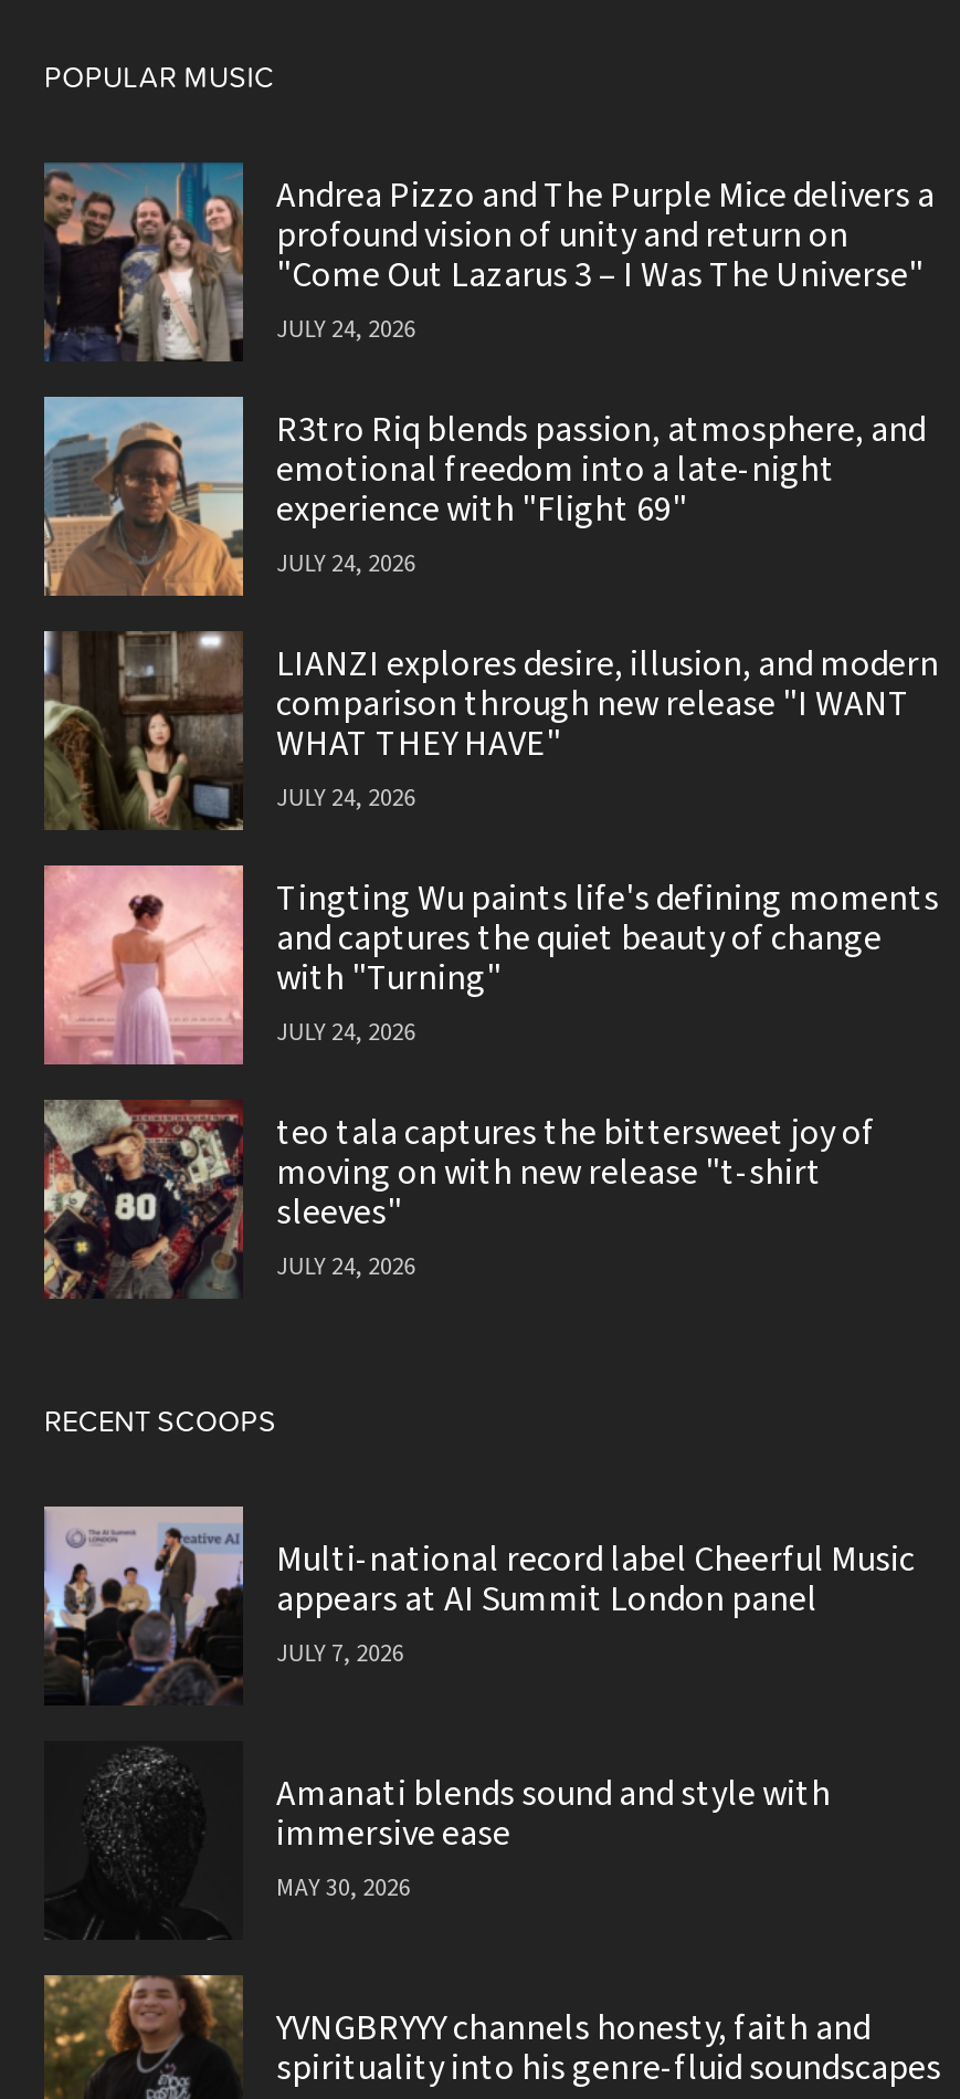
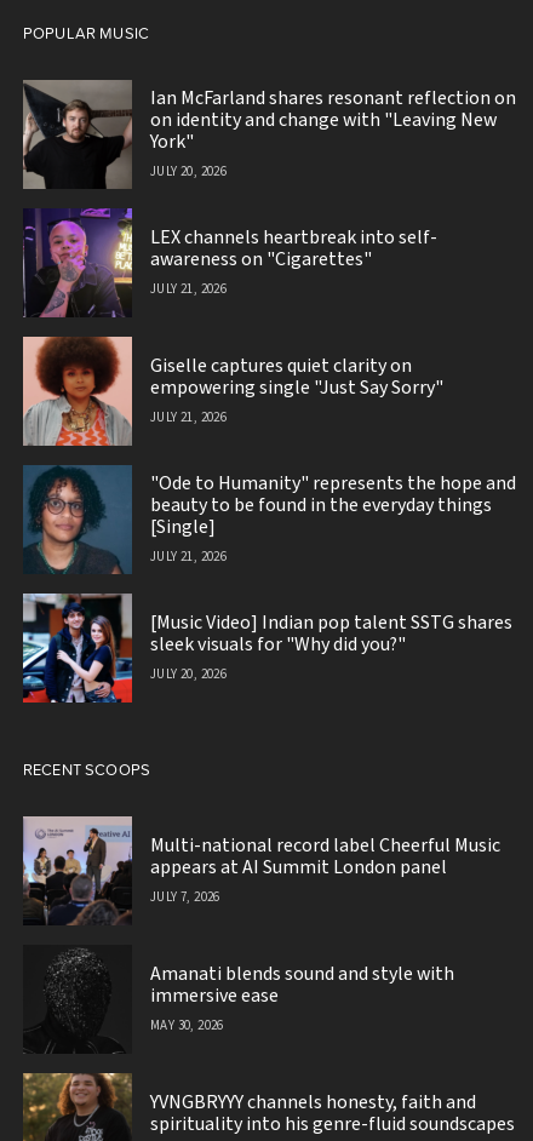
- [image]
- Andrea Pizzo and The Purple Mice delivers a
- profound vision of unity and return on
- "Come Out Lazarus 3 – I Was The Universe"
- JULY 24, 2026
+ [image]
+ Ian McFarland shares resonant reflection on
+ on identity and change with "Leaving New
+ York"
+ JULY 20, 2026

- [image]
- R3tro Riq blends passion, atmosphere, and
- emotional freedom into a late-night
- experience with "Flight 69"
- JULY 24, 2026
+ [image]
+ LEX channels heartbreak into self-
+ awareness on "Cigarettes"
+ JULY 21, 2026

- [image]
- LIANZI explores desire, illusion, and modern
- comparison through new release "I WANT
- WHAT THEY HAVE"
- JULY 24, 2026
+ [image]
+ Giselle captures quiet clarity on
+ empowering single "Just Say Sorry"
+ JULY 21, 2026

- [image]
- Tingting Wu paints life's defining moments
- and captures the quiet beauty of change
- with "Turning"
- JULY 24, 2026
+ [image]
+ "Ode to Humanity" represents the hope and
+ beauty to be found in the everyday things
+ [Single]
+ JULY 21, 2026

- [image]
- teo tala captures the bittersweet joy of
- moving on with new release "t-shirt
- sleeves"
- JULY 24, 2026
+ [image]
+ [Music Video] Indian pop talent SSTG shares
+ sleek visuals for "Why did you?"
+ JULY 20, 2026
